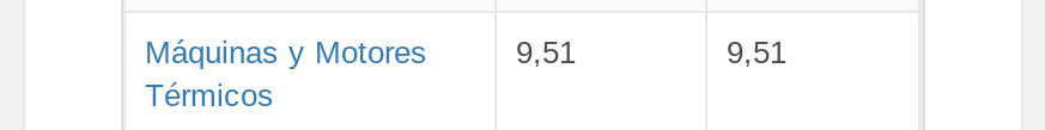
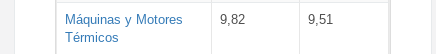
- 9,51
+ 9,82
